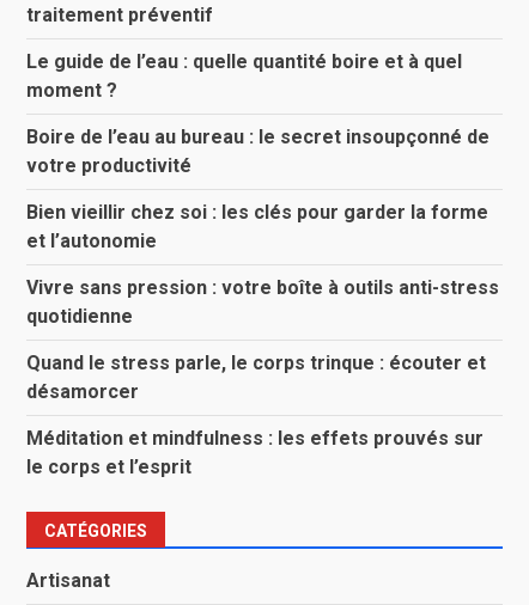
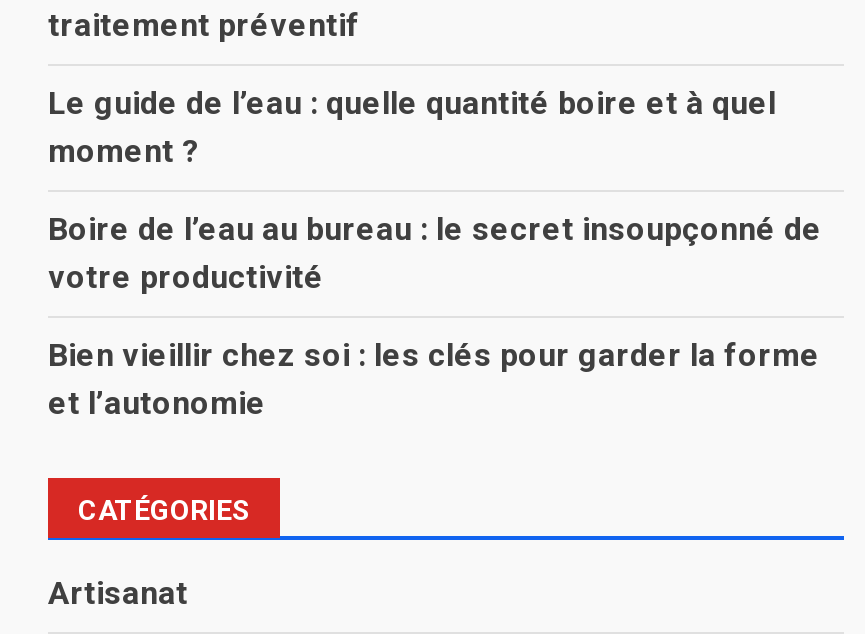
- Vivre sans pression : votre boîte à outils anti-stress
- quotidienne
- Quand le stress parle, le corps trinque : écouter et
- désamorcer
- Méditation et mindfulness : les effets prouvés sur
- le corps et l’esprit
